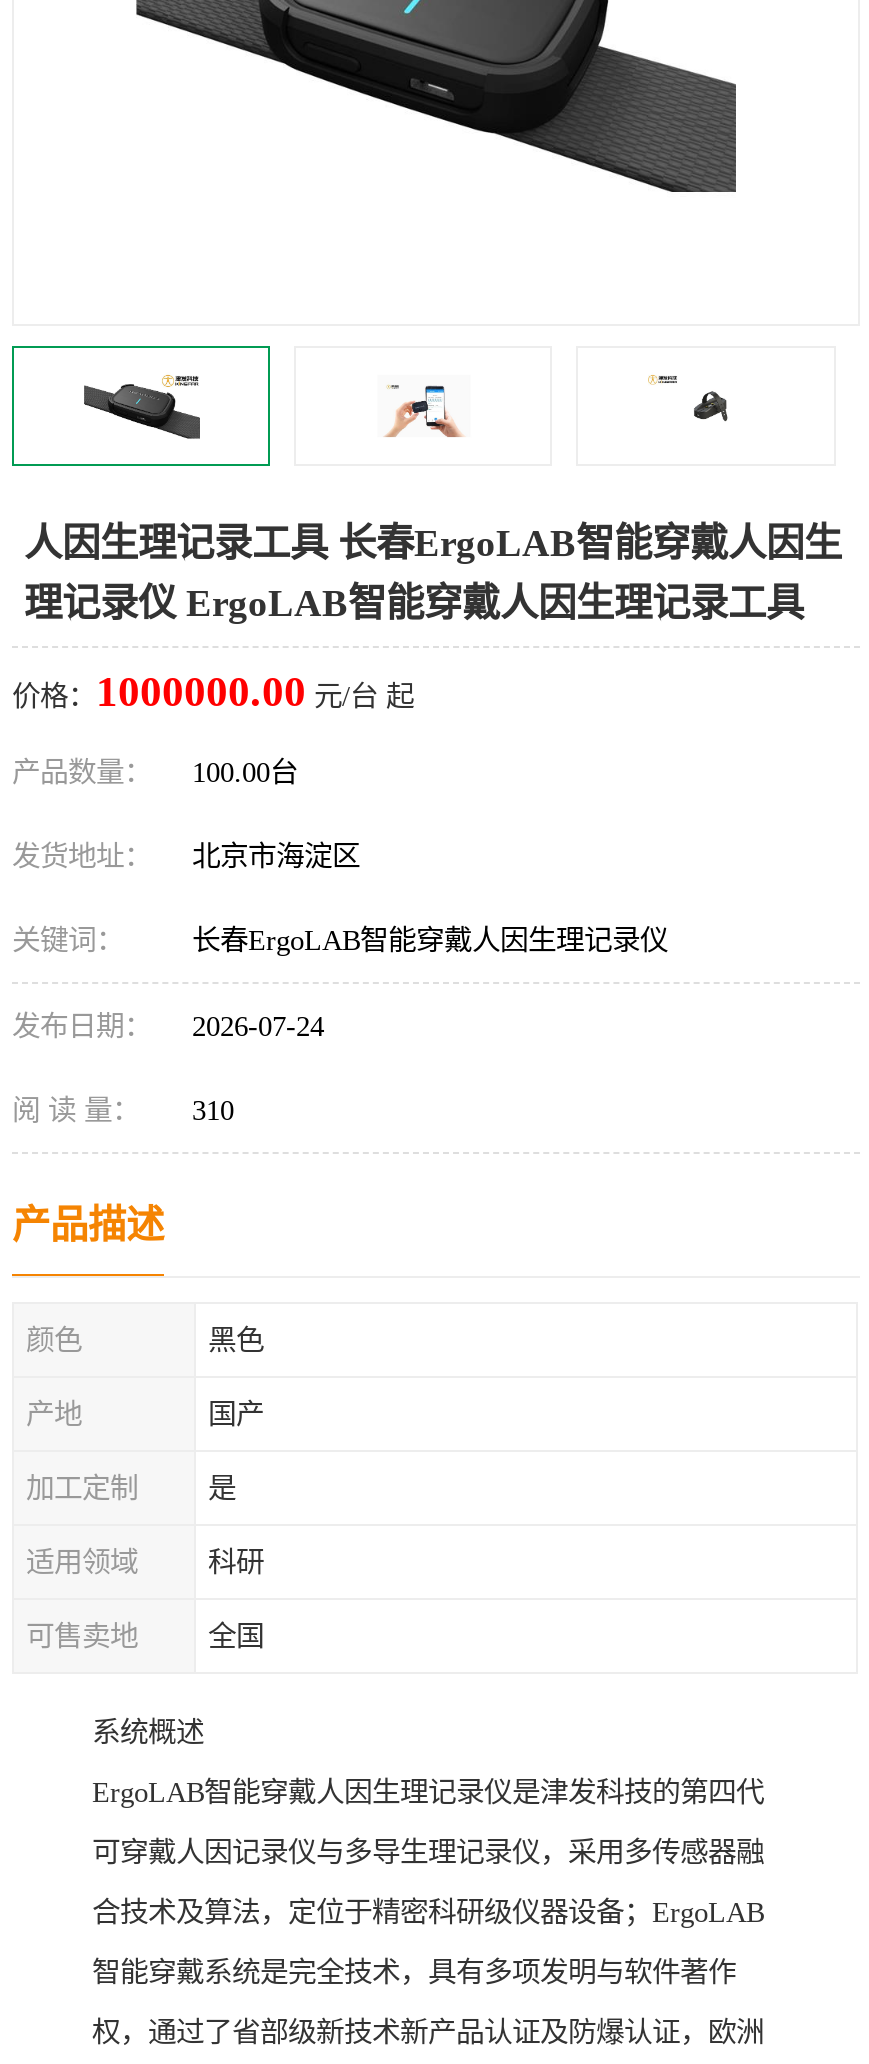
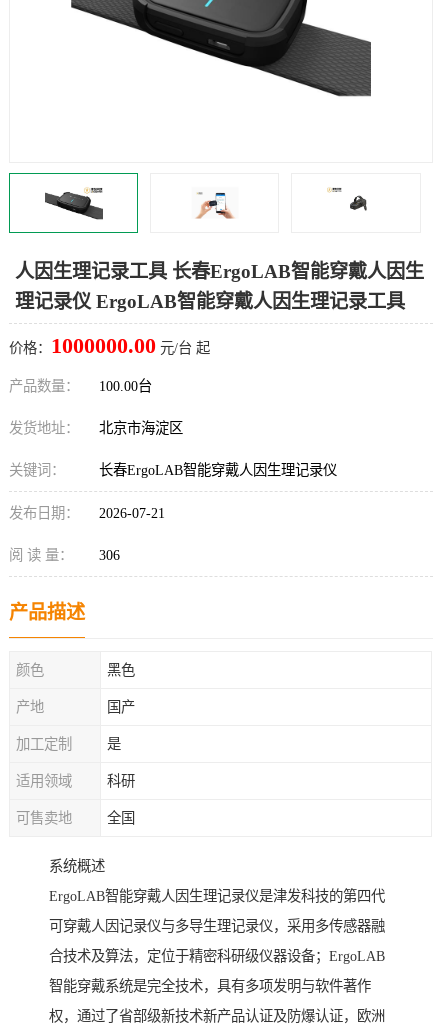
- 发布日期： 2026-07-24
+ 发布日期： 2026-07-21

- 阅 读 量： 310
+ 阅 读 量： 306
